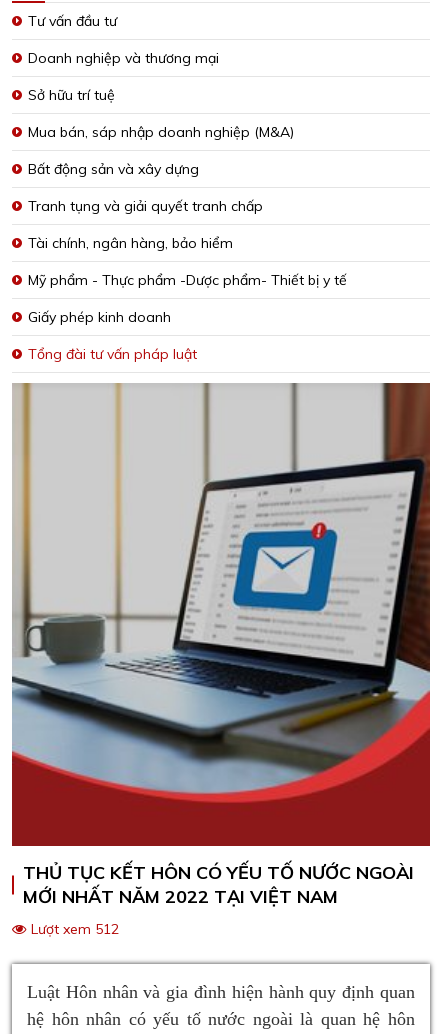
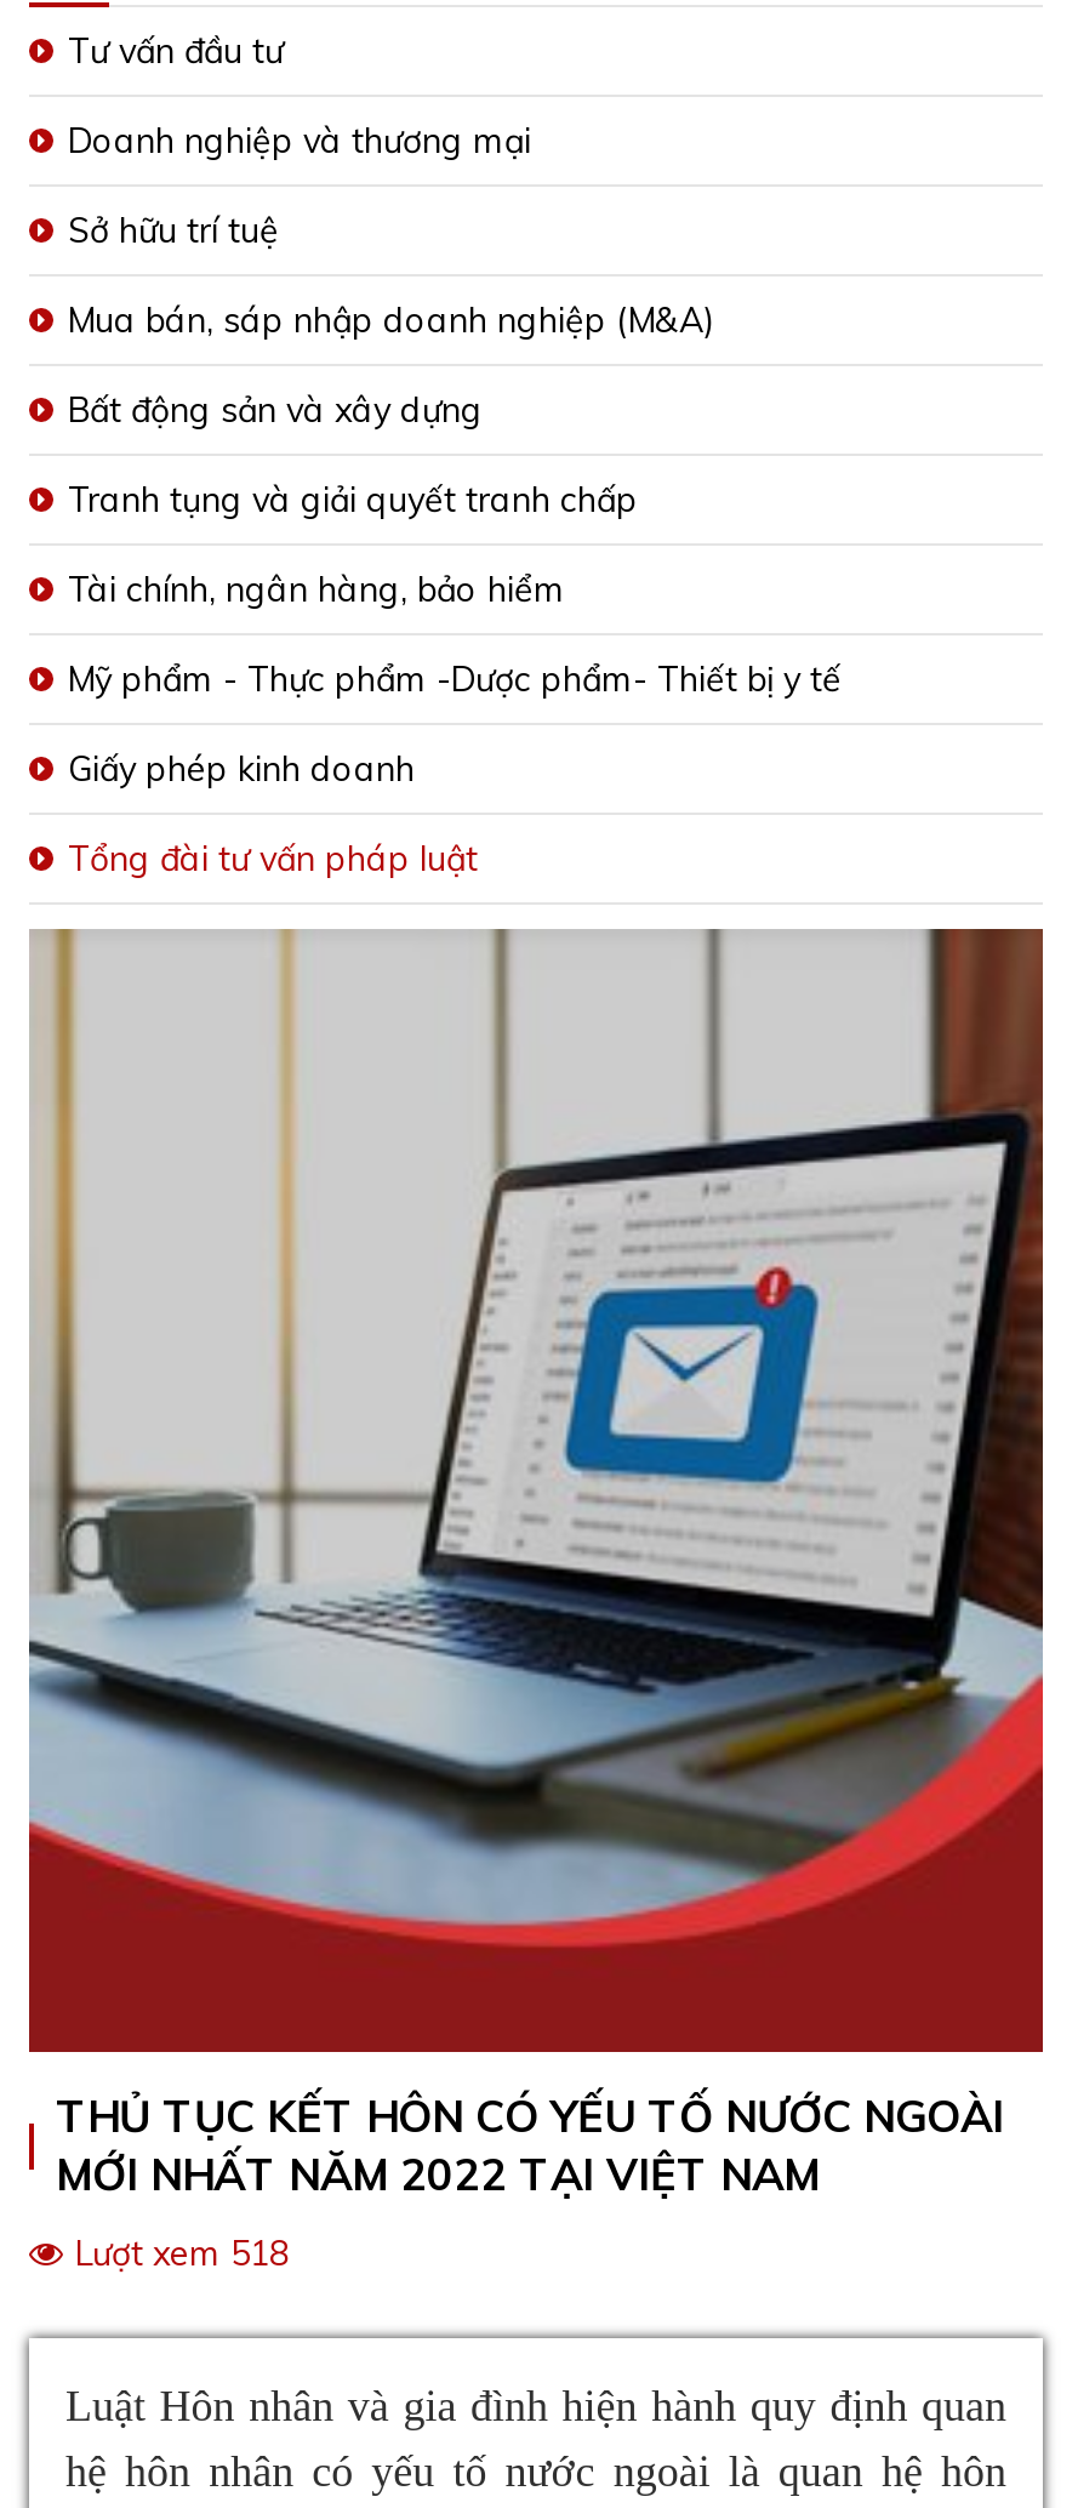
- Lượt xem 512
+ Lượt xem 518
